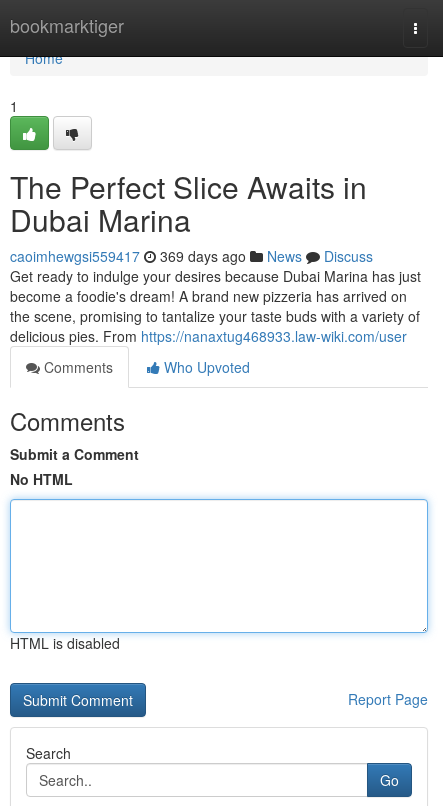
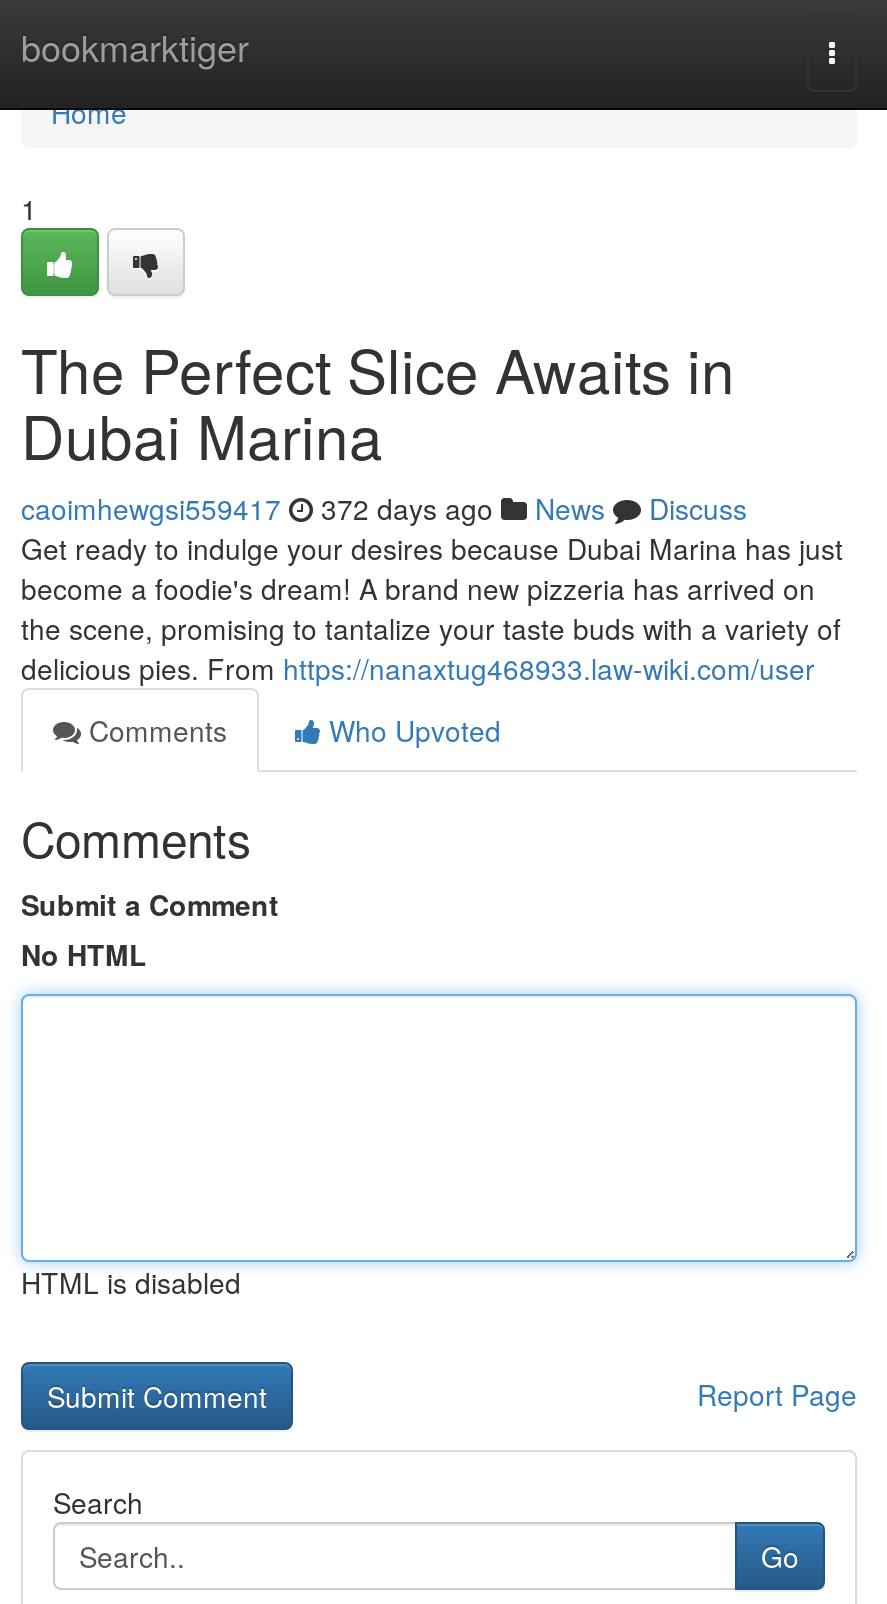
- caoimhewgsi559417 369 days ago News Discuss
+ caoimhewgsi559417 372 days ago News Discuss
